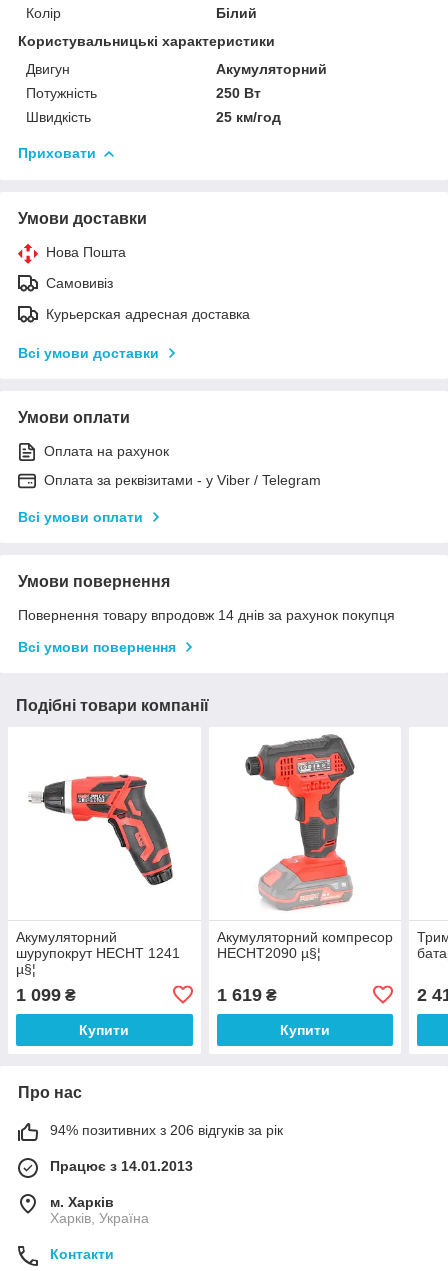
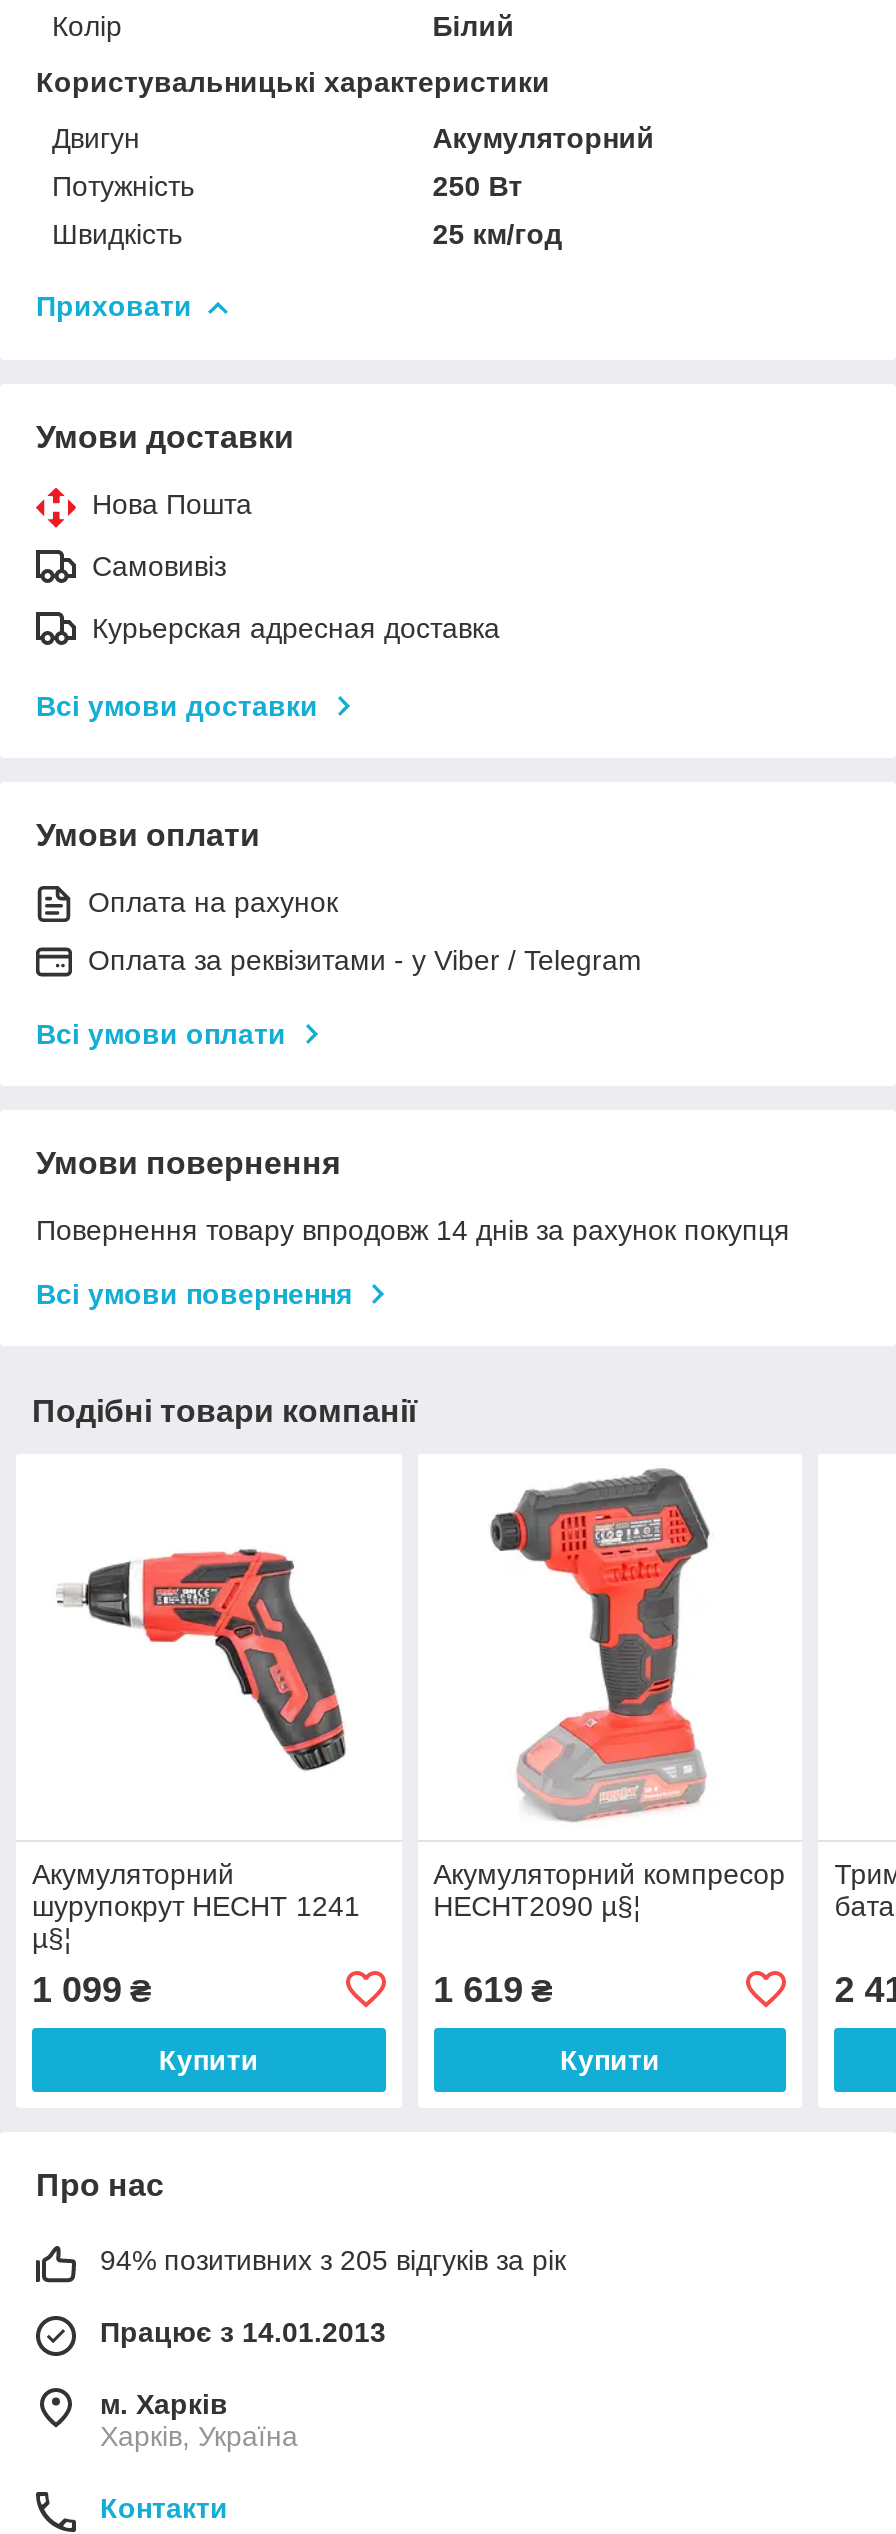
- 94% позитивних з 206 відгуків за рік
+ 94% позитивних з 205 відгуків за рік
